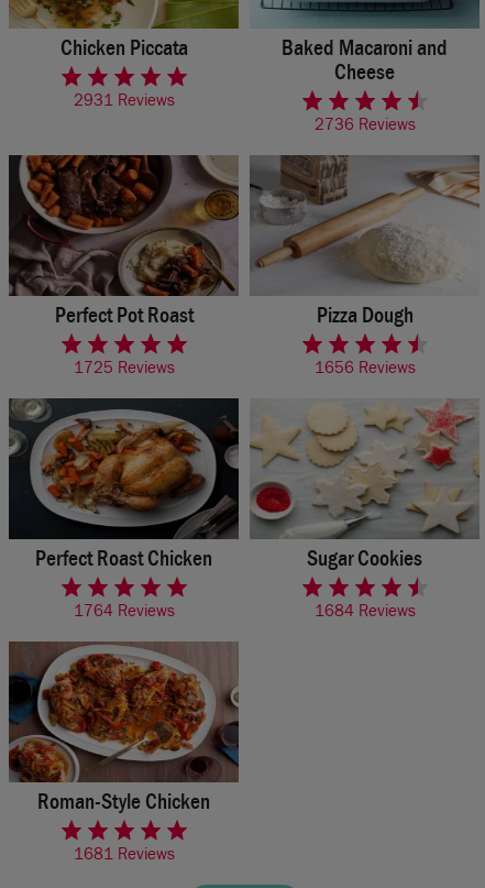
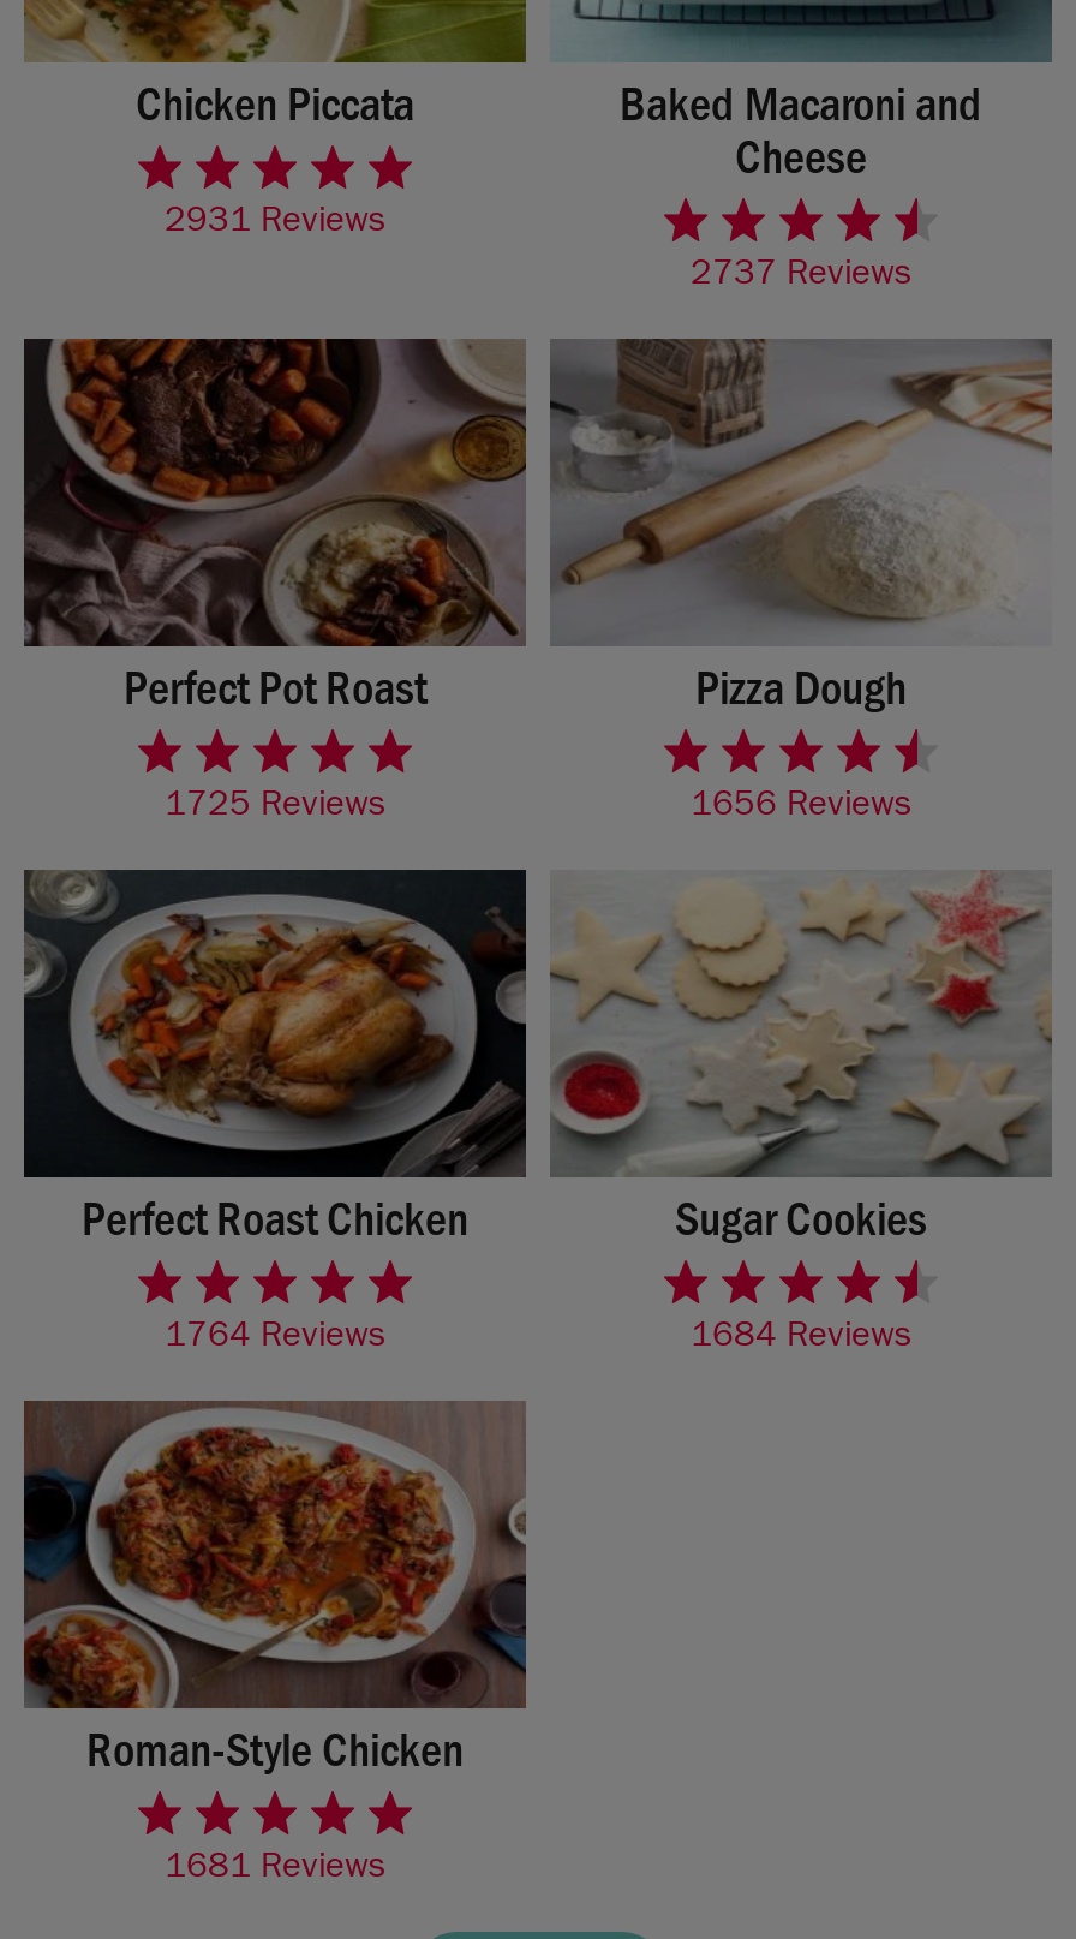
- 2736 Reviews
+ 2737 Reviews
